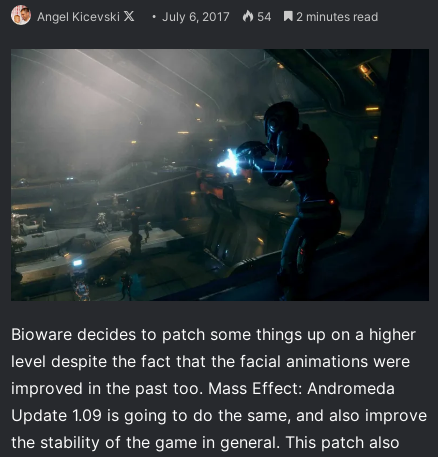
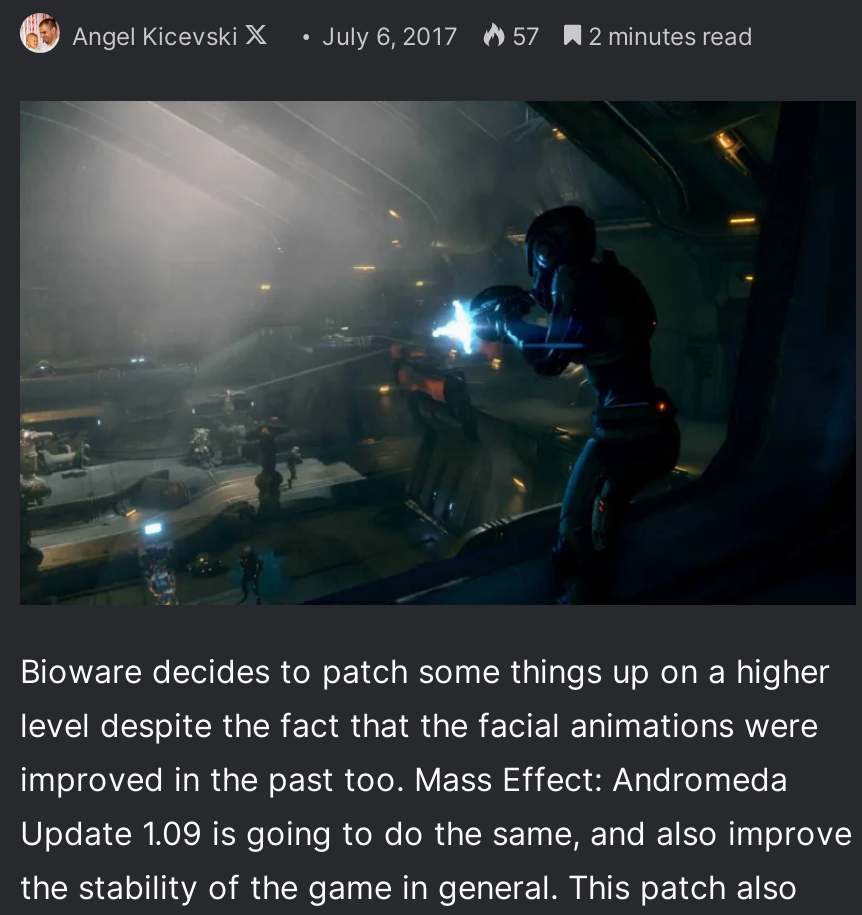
- 54
+ 57
